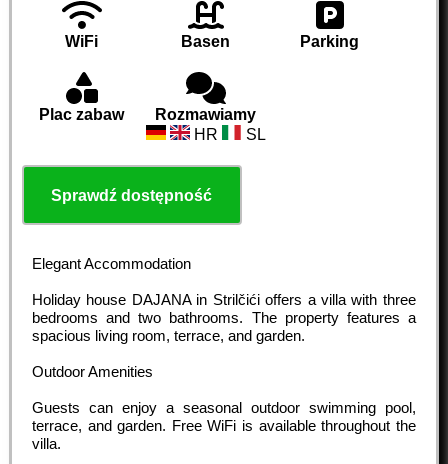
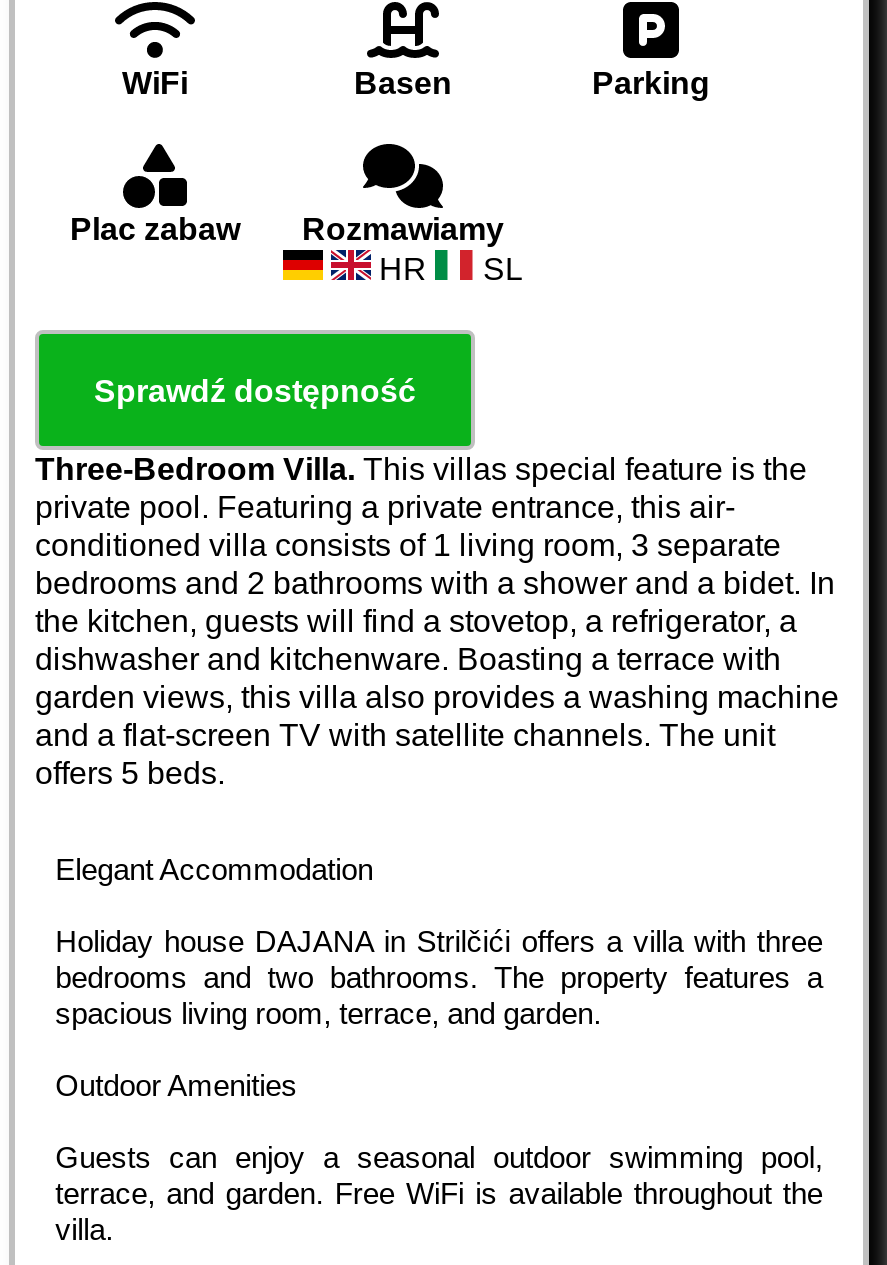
+ Three-Bedroom Villa. This villas special feature is the
+ private pool. Featuring a private entrance, this air-
+ conditioned villa consists of 1 living room, 3 separate
+ bedrooms and 2 bathrooms with a shower and a bidet. In
+ the kitchen, guests will find a stovetop, a refrigerator, a
+ dishwasher and kitchenware. Boasting a terrace with
+ garden views, this villa also provides a washing machine
+ and a flat-screen TV with satellite channels. The unit
+ offers 5 beds.
